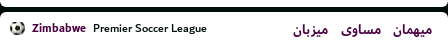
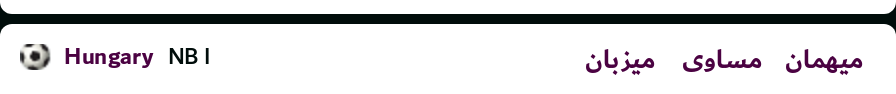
- Zimbabwe Premier Soccer League
+ Hungary NB I
